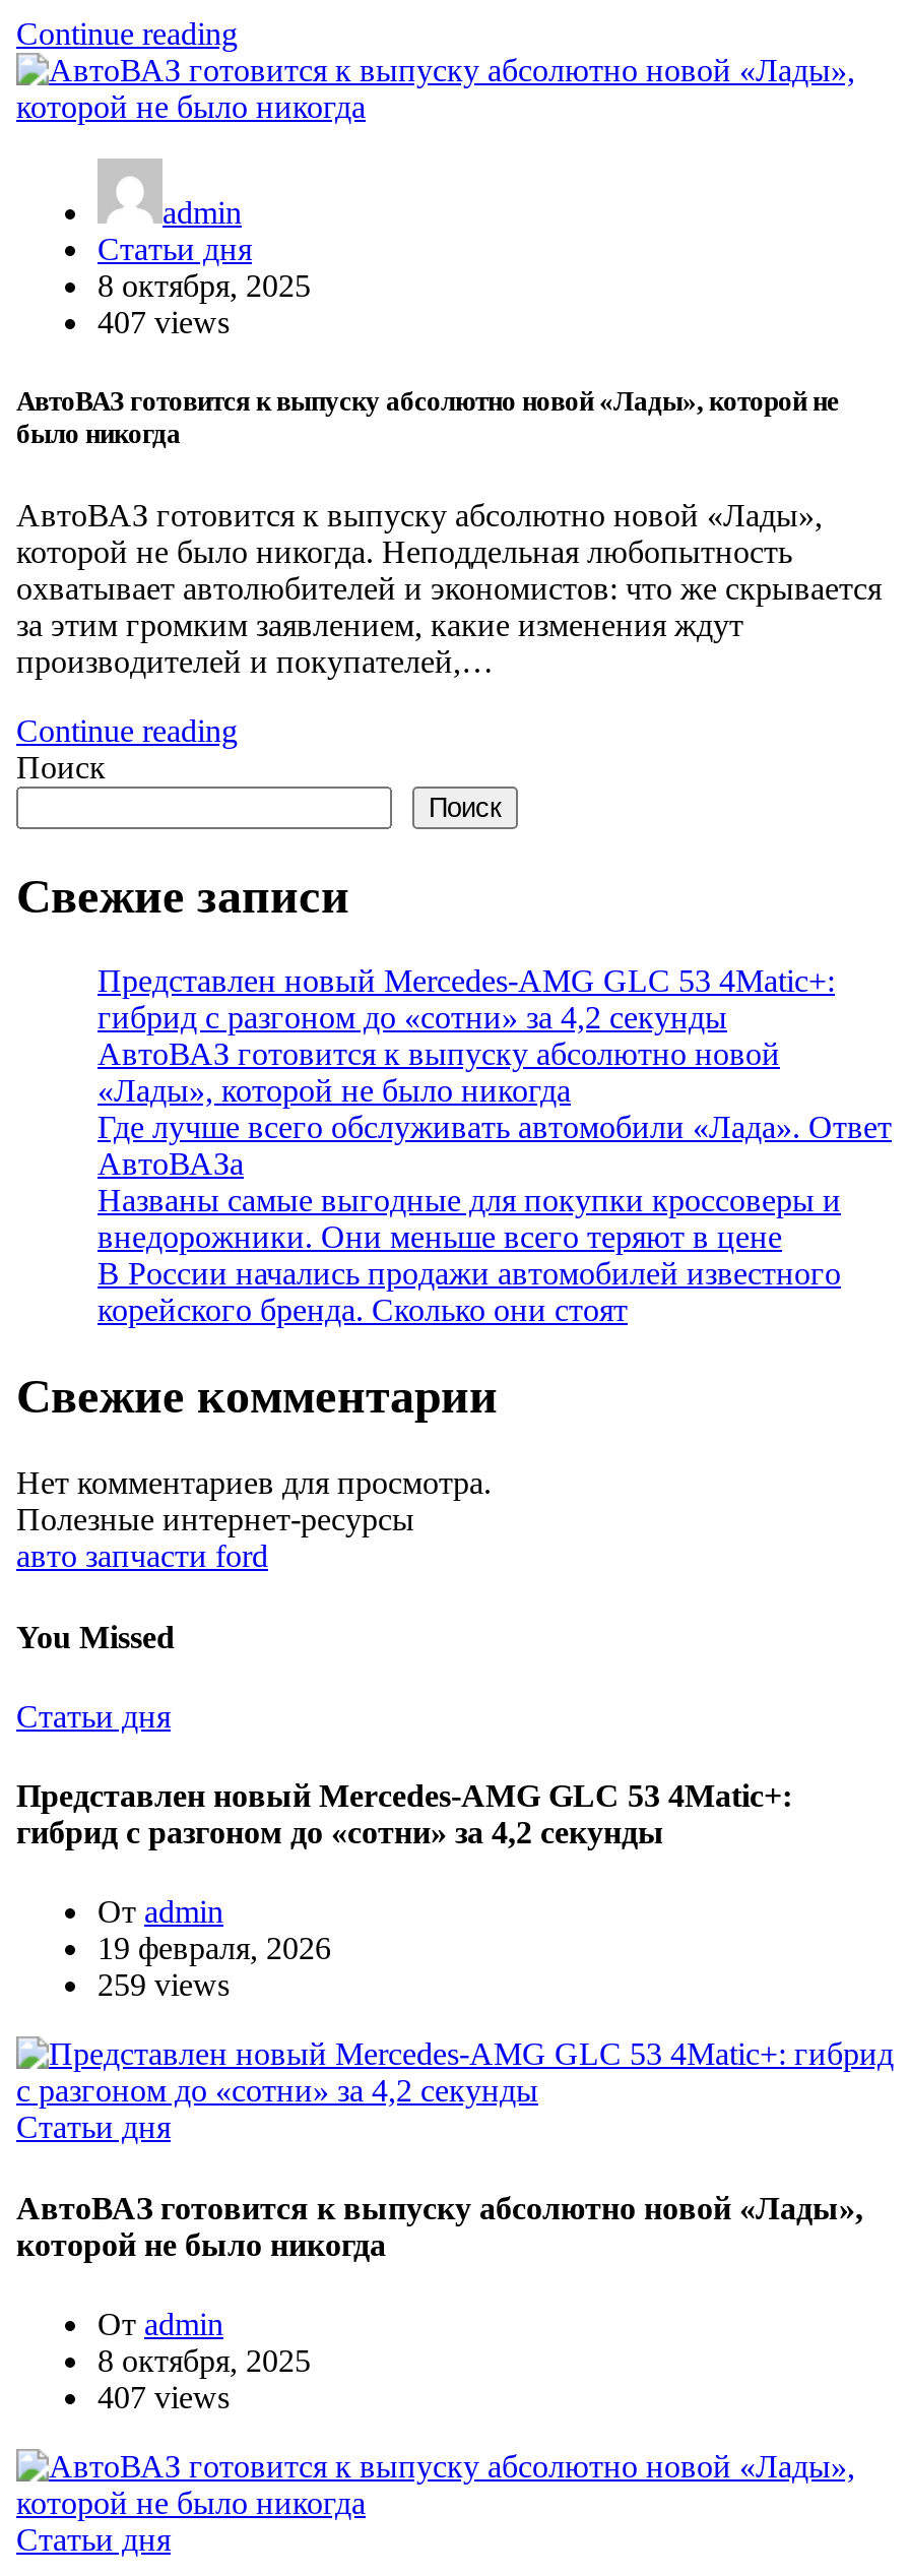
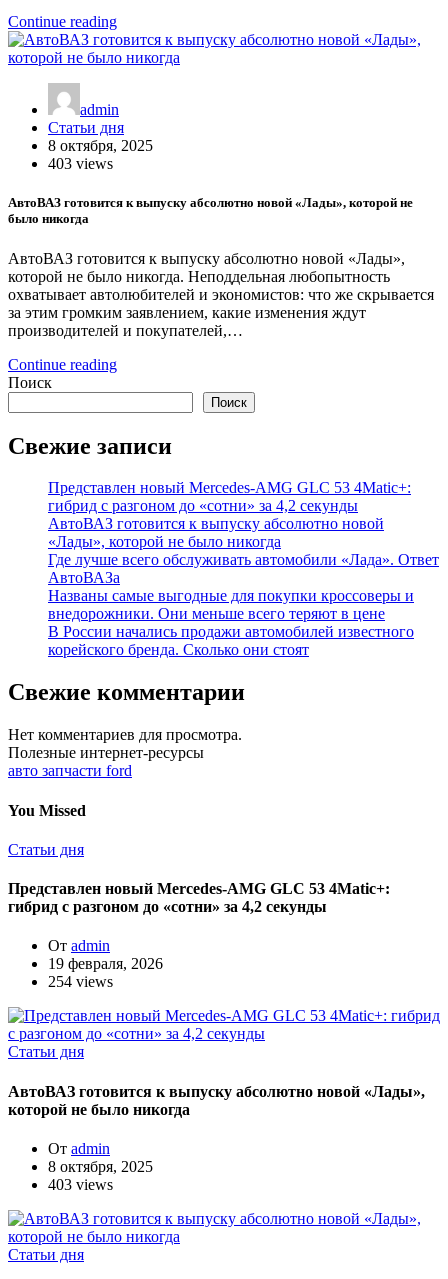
- 407 views
+ 403 views

- 259 views
+ 254 views

- 407 views
+ 403 views
